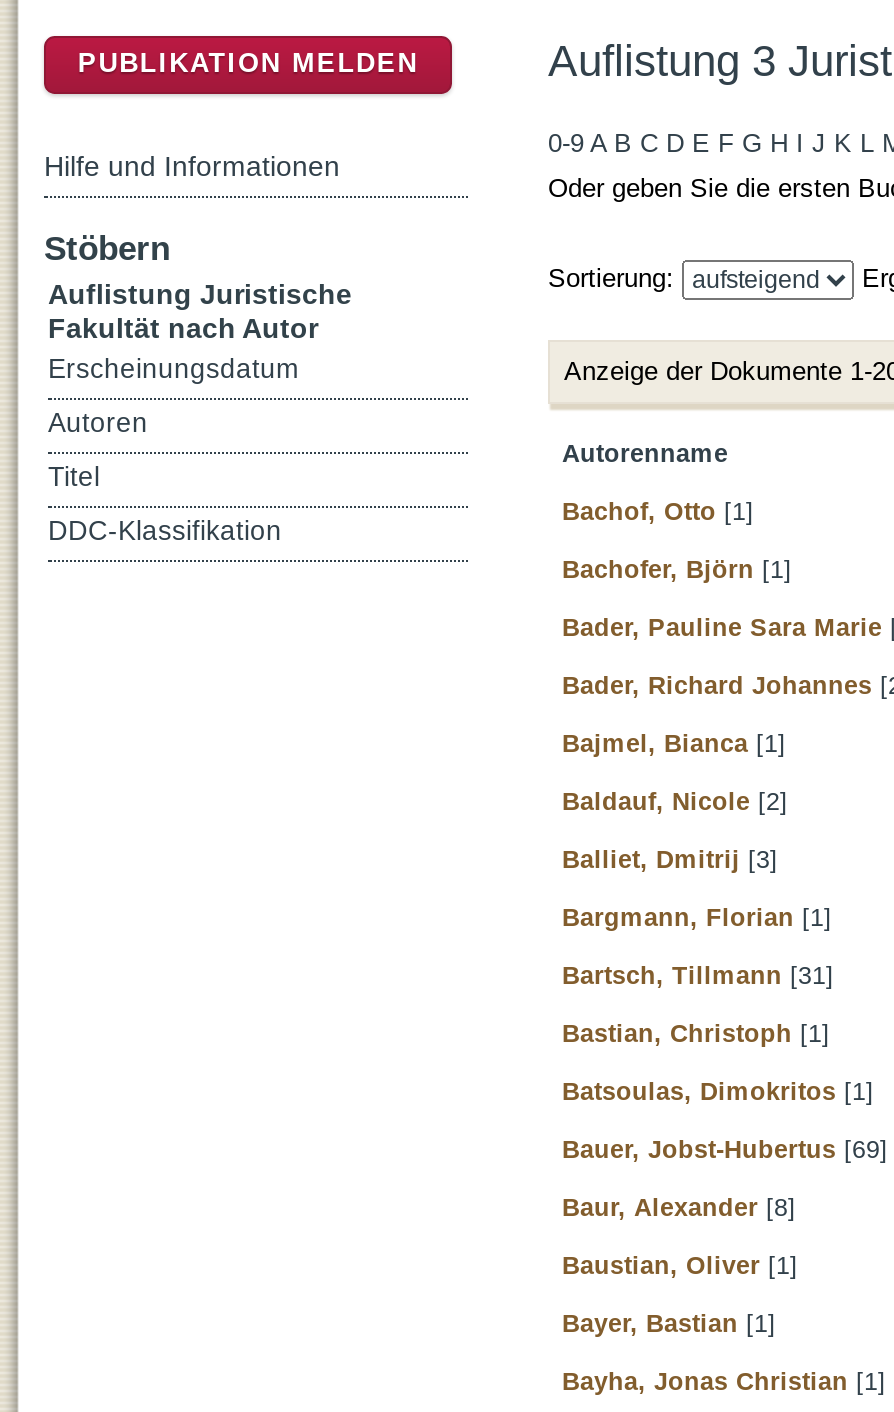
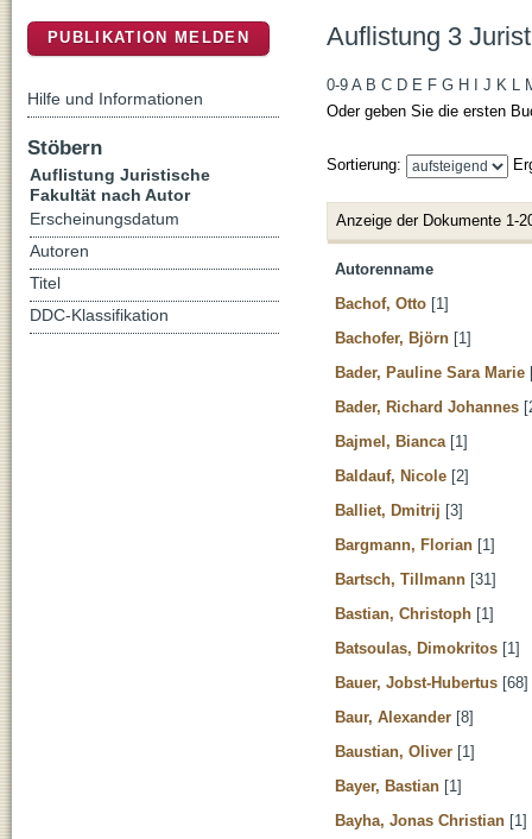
- Bauer, Jobst-Hubertus [69]
+ Bauer, Jobst-Hubertus [68]
